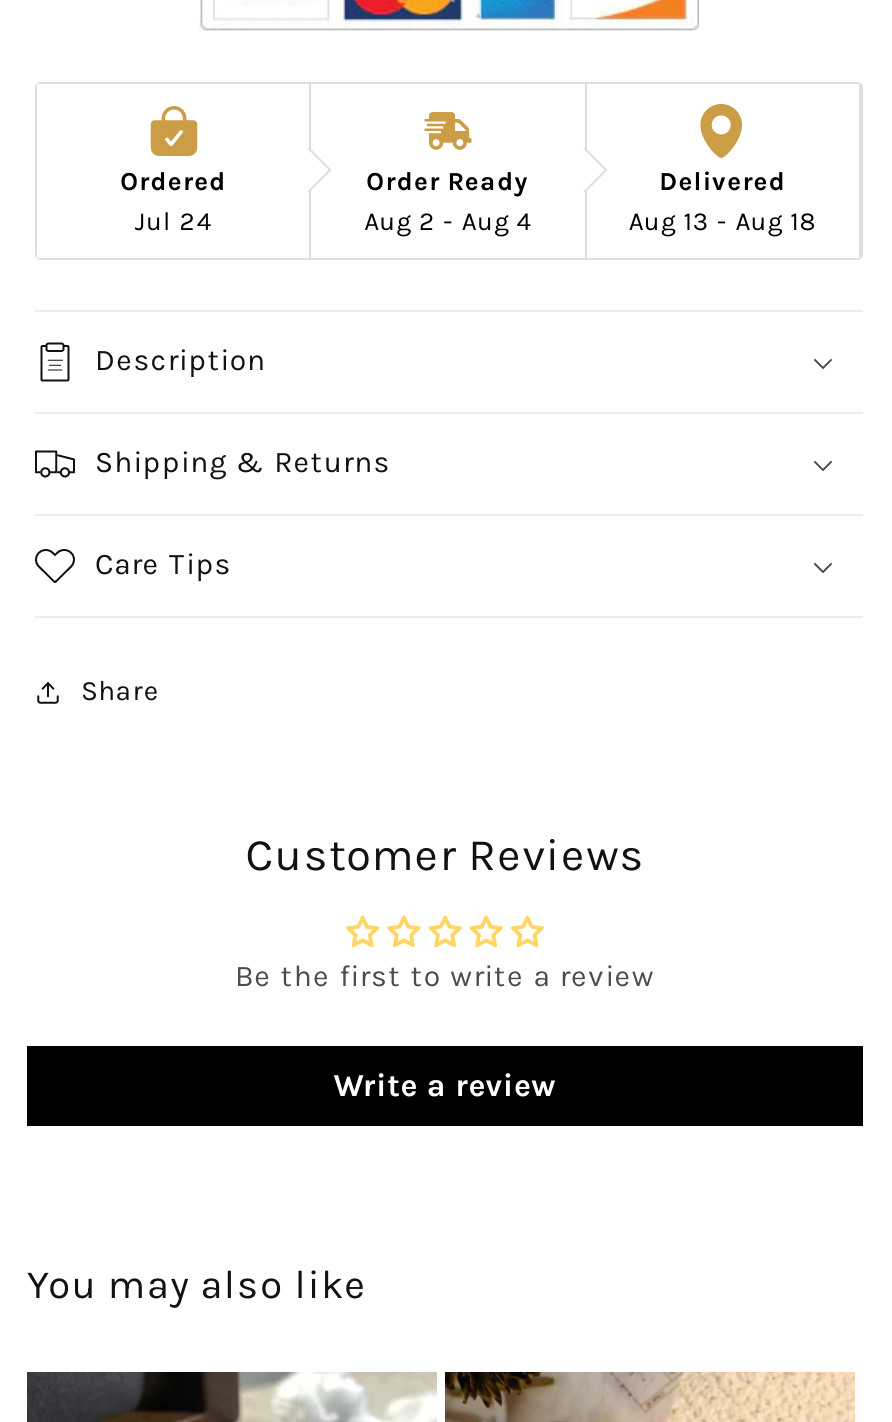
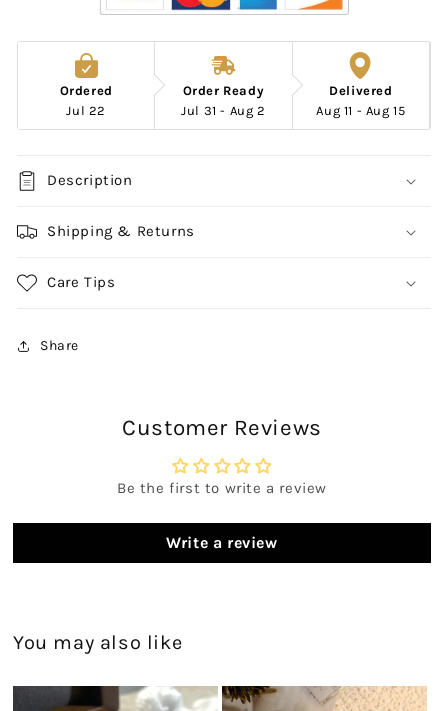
- Jul 24
+ Jul 22

- Aug 2 - Aug 4
+ Jul 31 - Aug 2

- Aug 13 - Aug 18
+ Aug 11 - Aug 15
